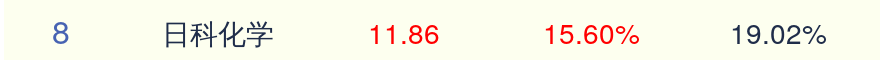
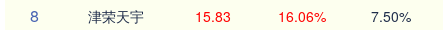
- 日科化学
- 11.86
- 15.60%
- 19.02%
+ 津荣天宇
+ 15.83
+ 16.06%
+ 7.50%
